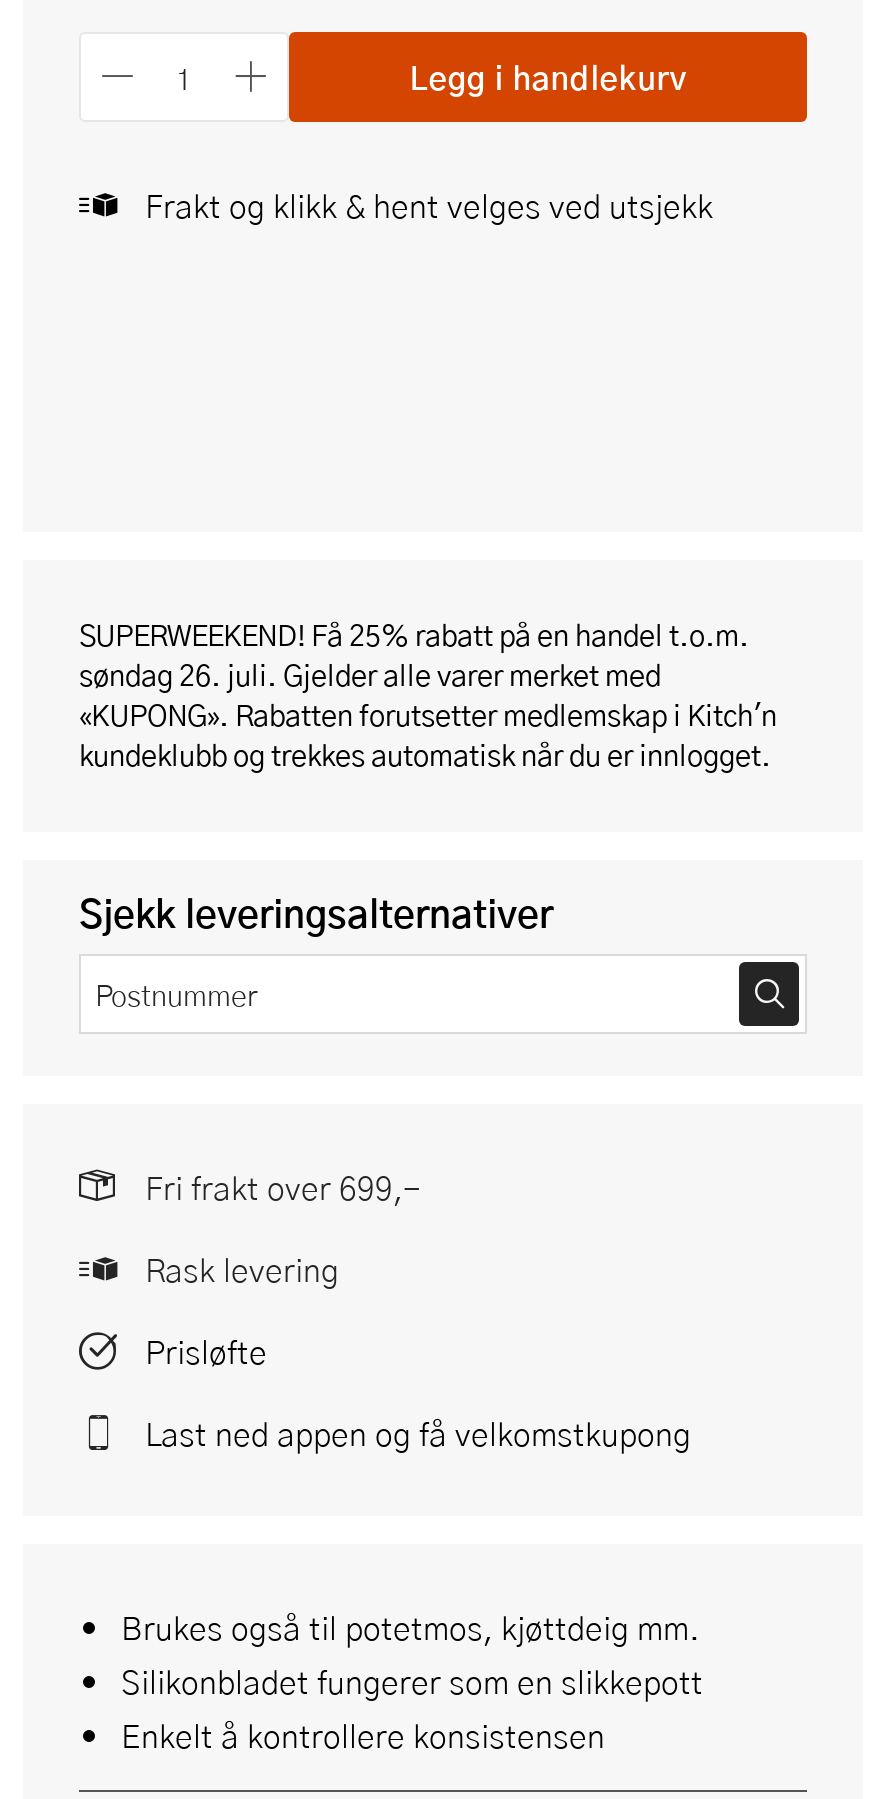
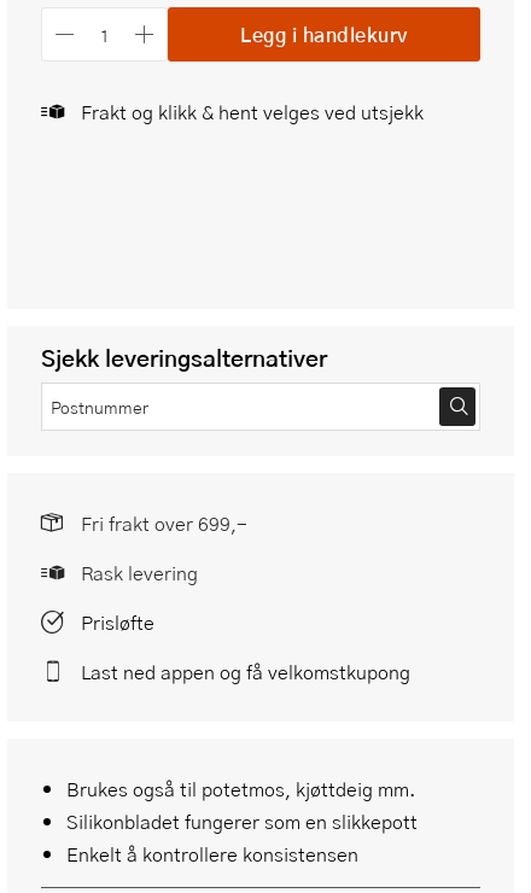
- SUPERWEEKEND! Få 25% rabatt på en handel t.o.m.
- søndag 26. juli. Gjelder alle varer merket med
- «KUPONG». Rabatten forutsetter medlemskap i Kitch'n
- kundeklubb og trekkes automatisk når du er innlogget.
